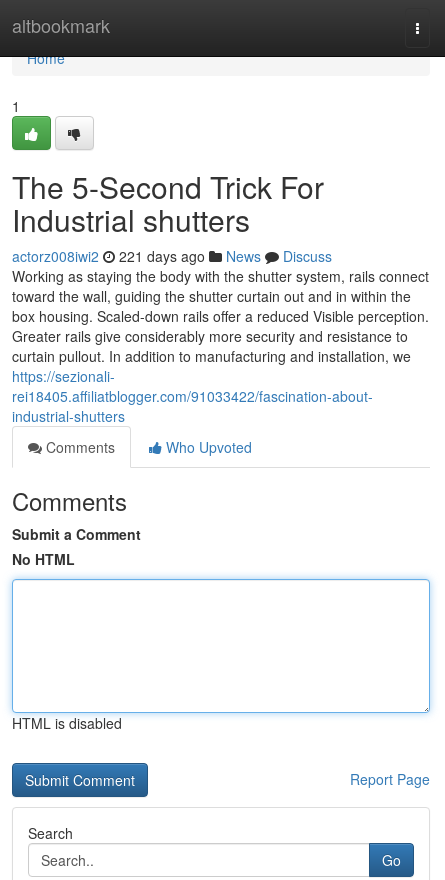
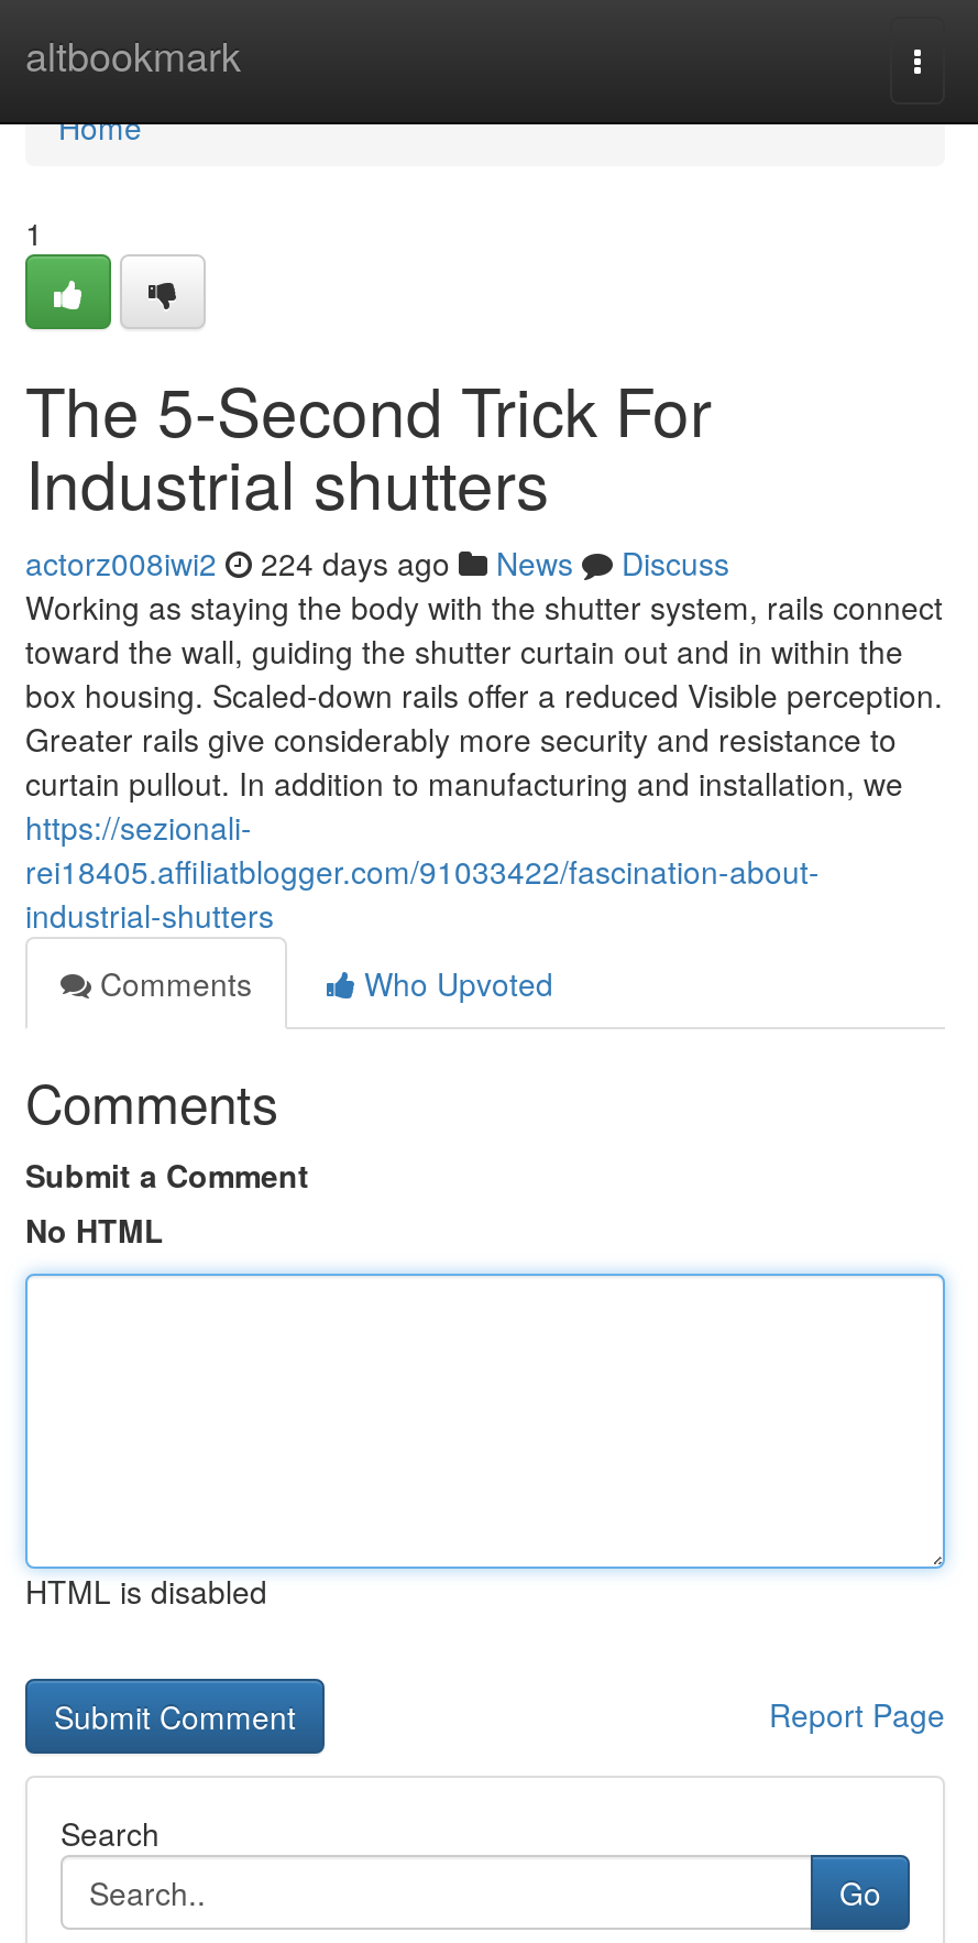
- actorz008iwi2 221 days ago News Discuss
+ actorz008iwi2 224 days ago News Discuss
